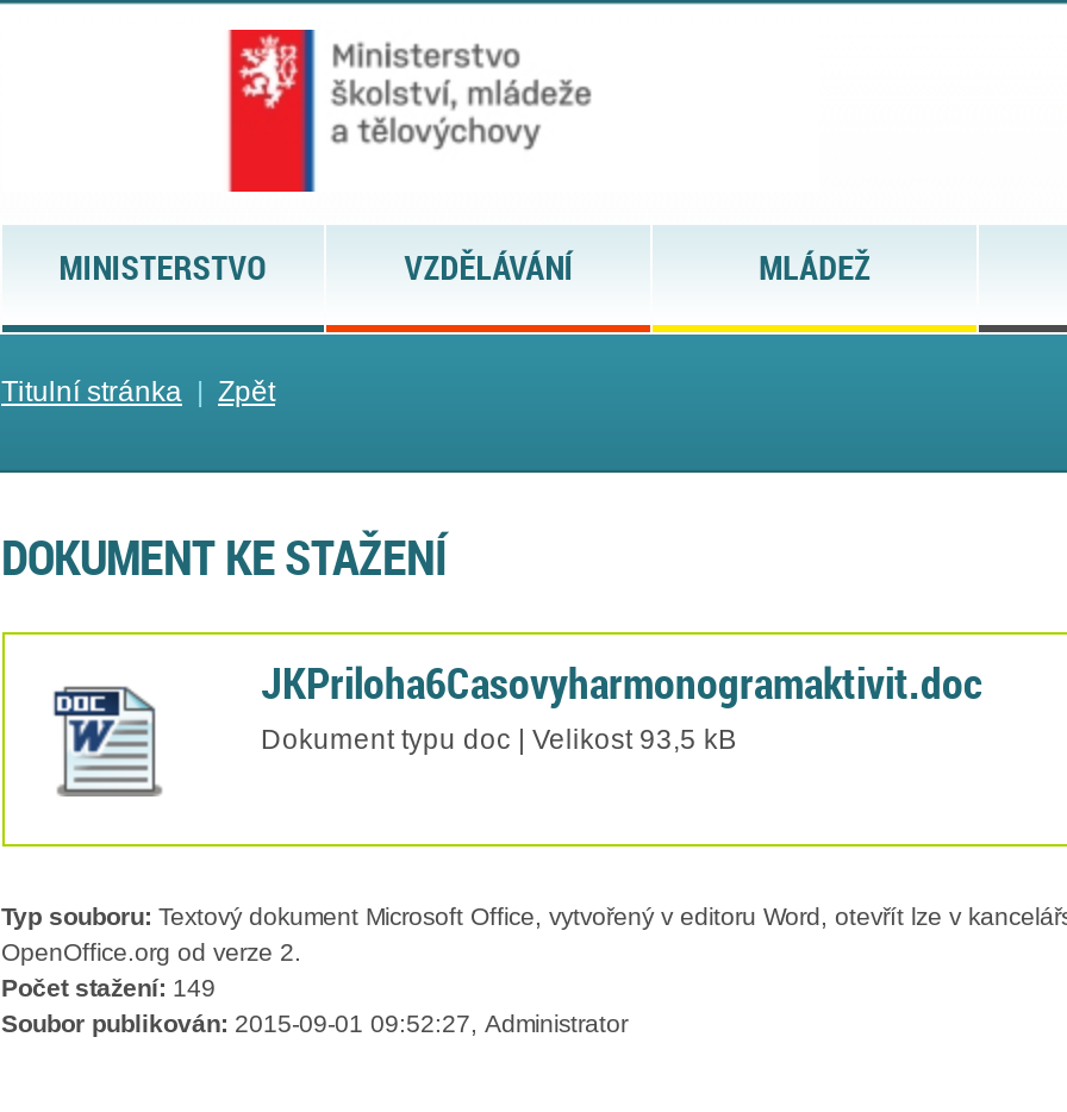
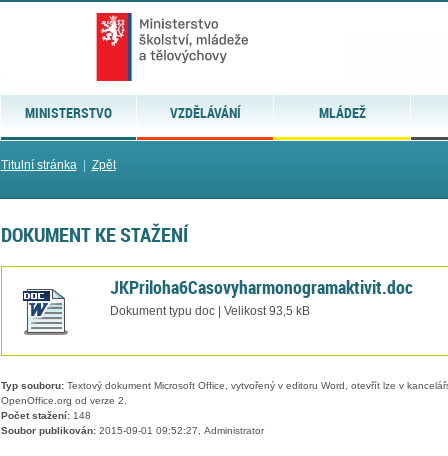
- Počet stažení: 149
+ Počet stažení: 148
